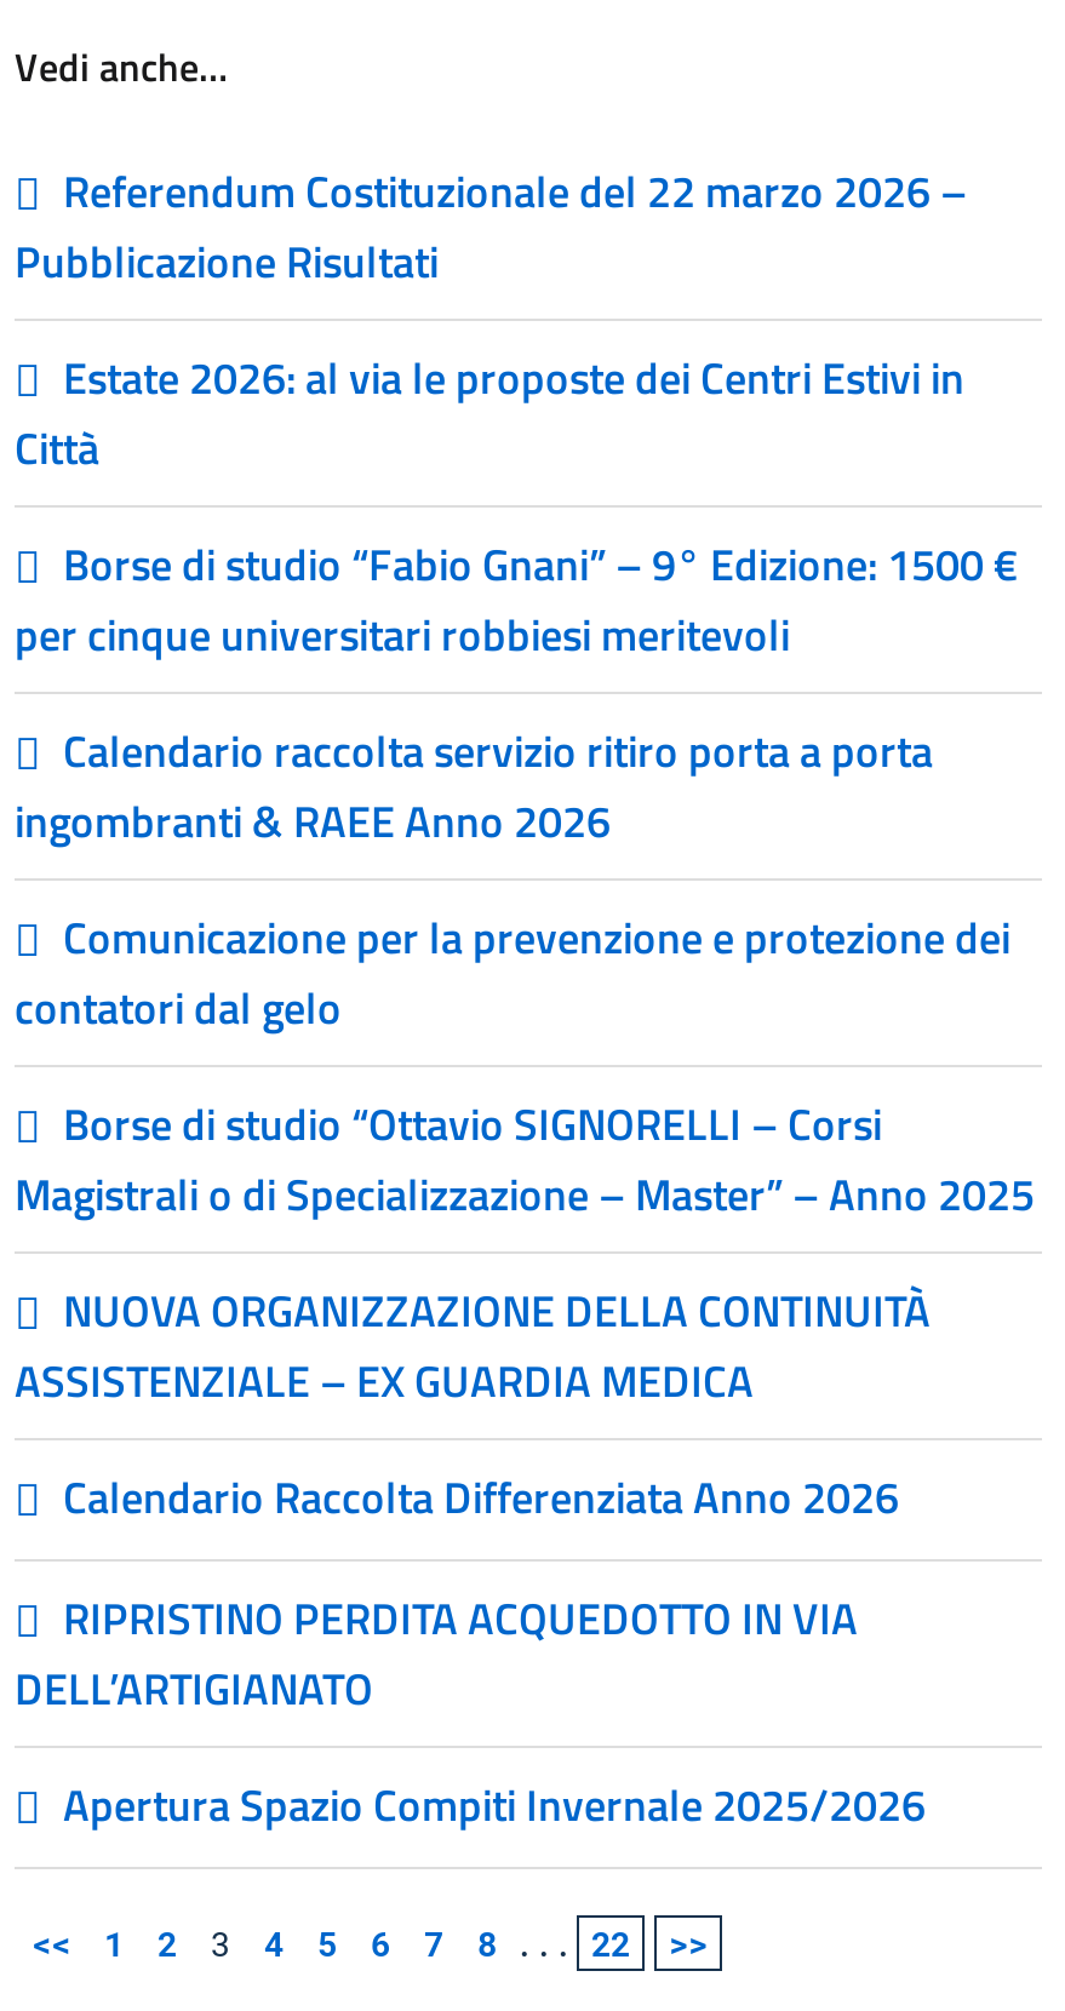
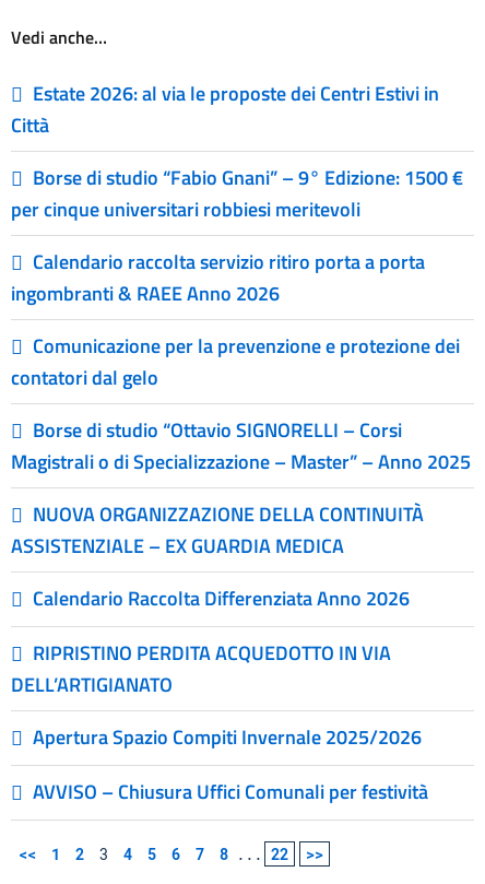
- Referendum Costituzionale del 22 marzo 2026 –
- Pubblicazione Risultati

moved up: Estate 2026: al via le proposte dei Centri Estivi in | Città | Borse di studio “Fabio Gnani” – 9° Edizione: 1500 € | ... | DELL’ARTIGIANATO | Apertura Spazio Compiti Invernale 2025/2026

+ AVVISO – Chiusura Uffici Comunali per festività
